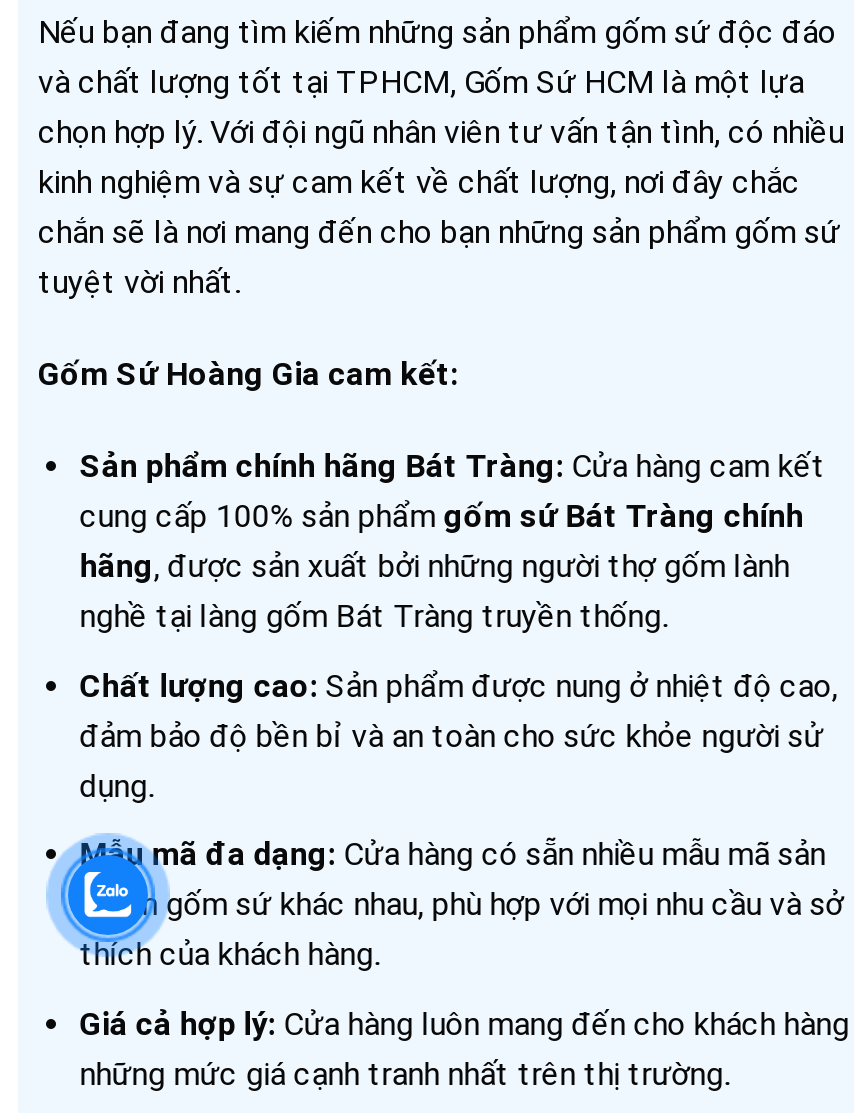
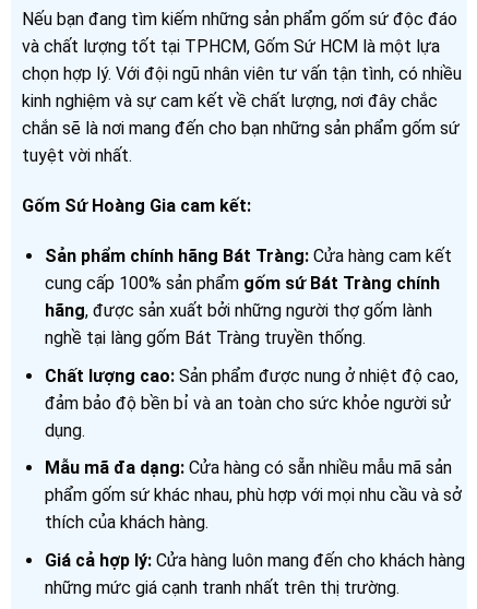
- [image]
+ [image]
